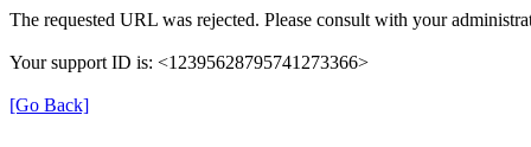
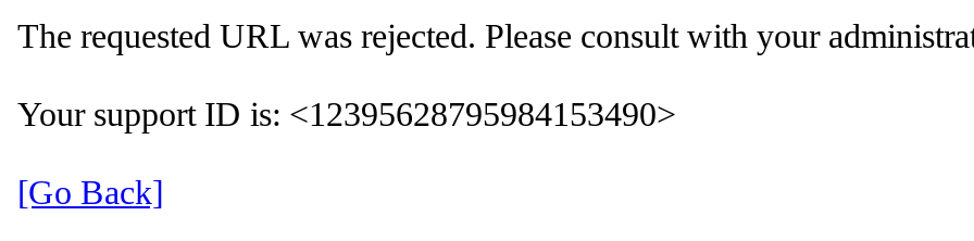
- Your support ID is: <12395628795741273366>
+ Your support ID is: <12395628795984153490>
